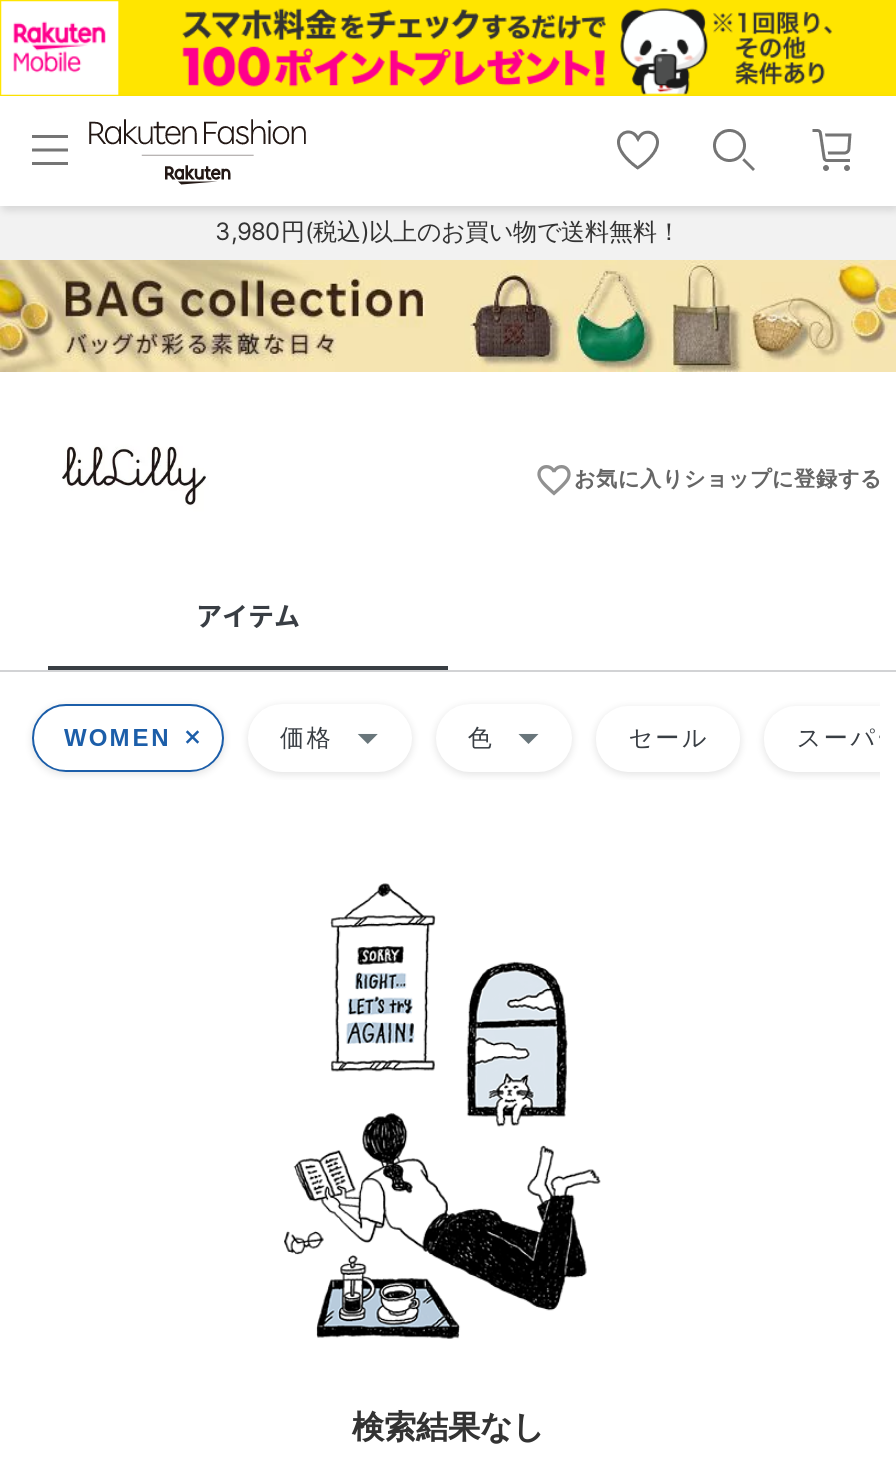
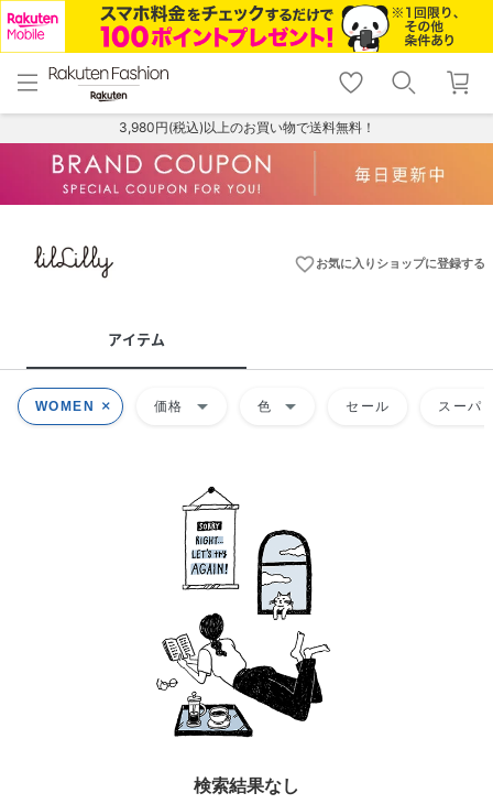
- [image]
+ [image]
